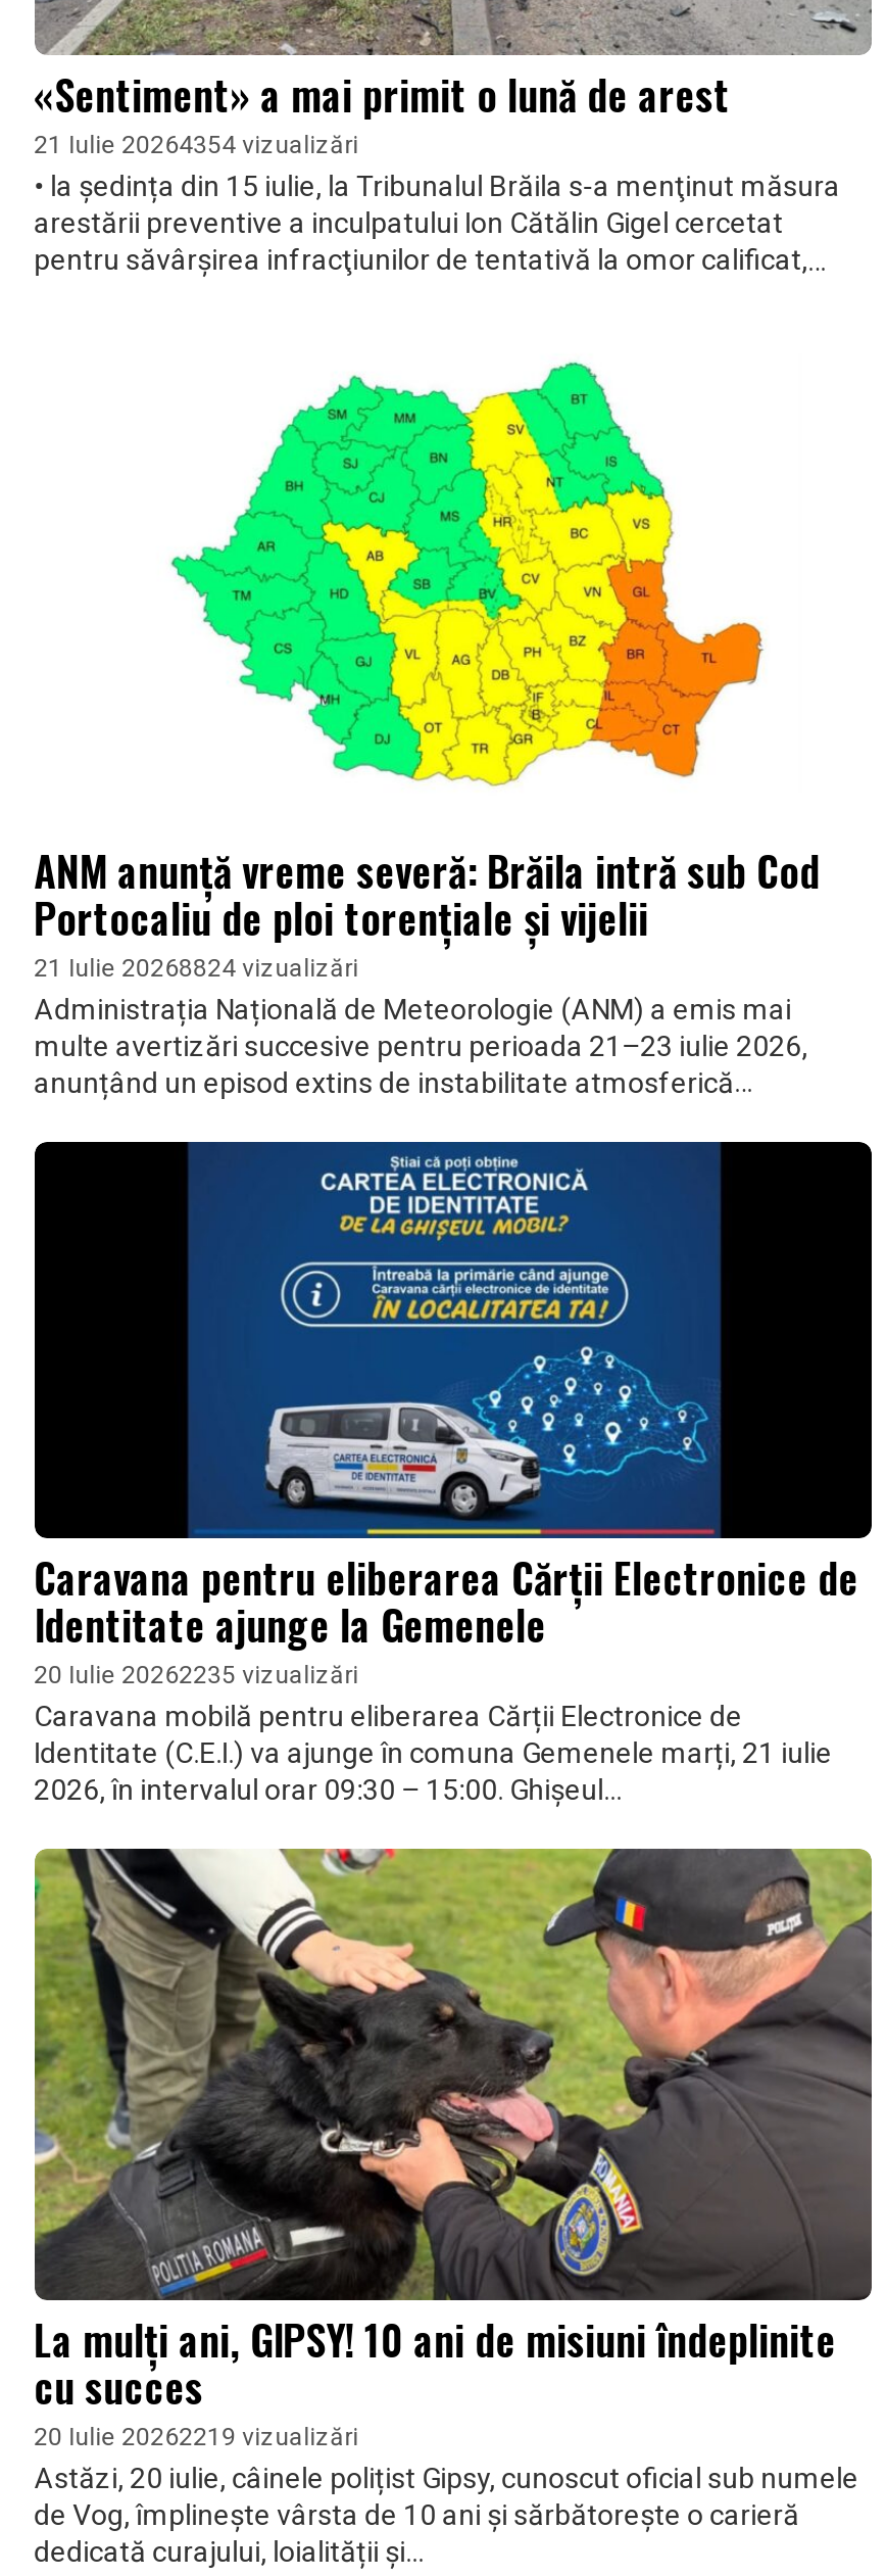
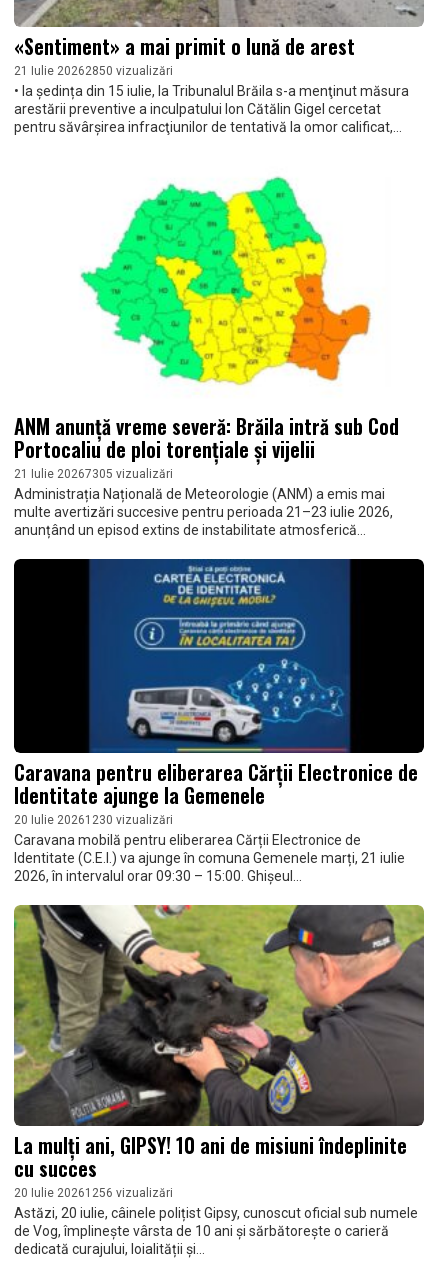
- 21 Iulie 20264354 vizualizări
+ 21 Iulie 20262850 vizualizări

- 21 Iulie 20268824 vizualizări
+ 21 Iulie 20267305 vizualizări

- 20 Iulie 20262235 vizualizări
+ 20 Iulie 20261230 vizualizări

- 20 Iulie 20262219 vizualizări
+ 20 Iulie 20261256 vizualizări
